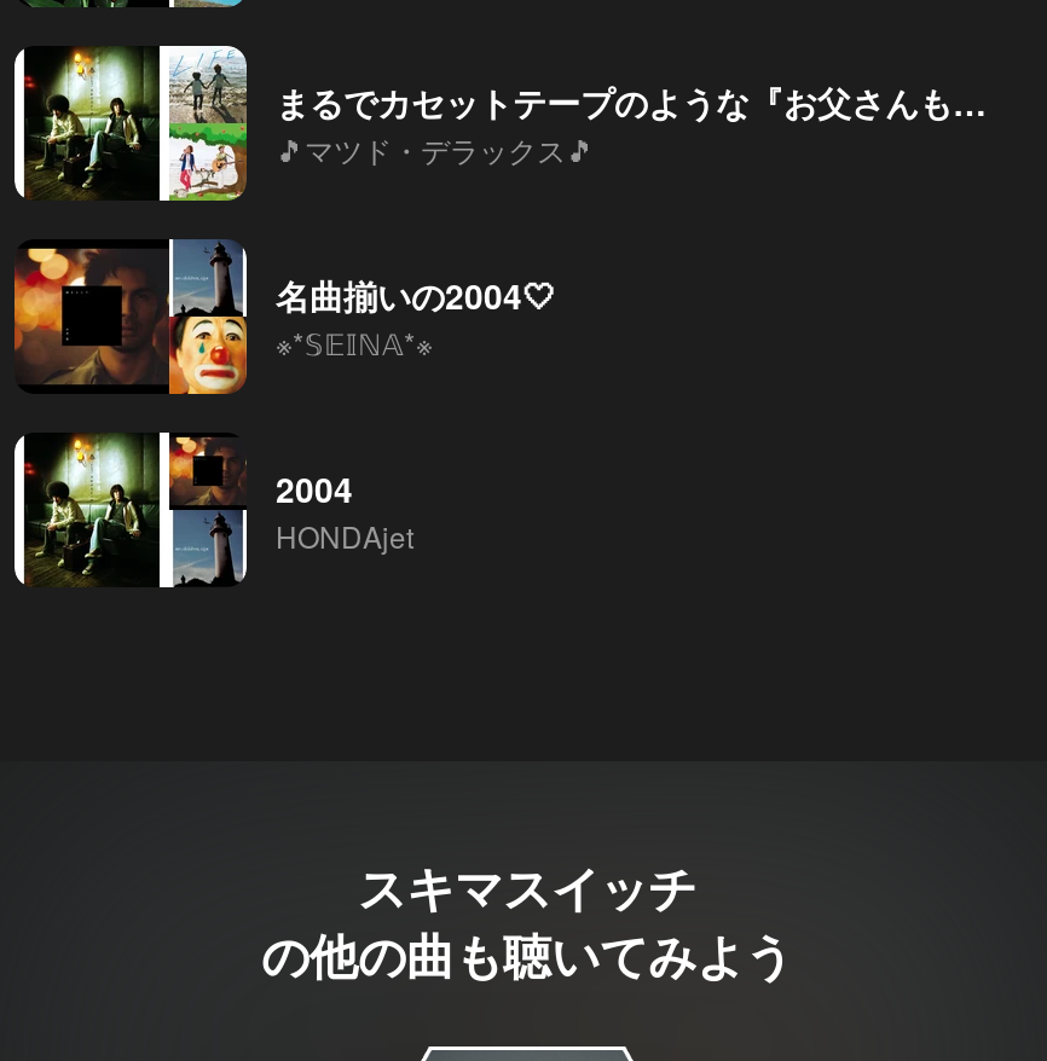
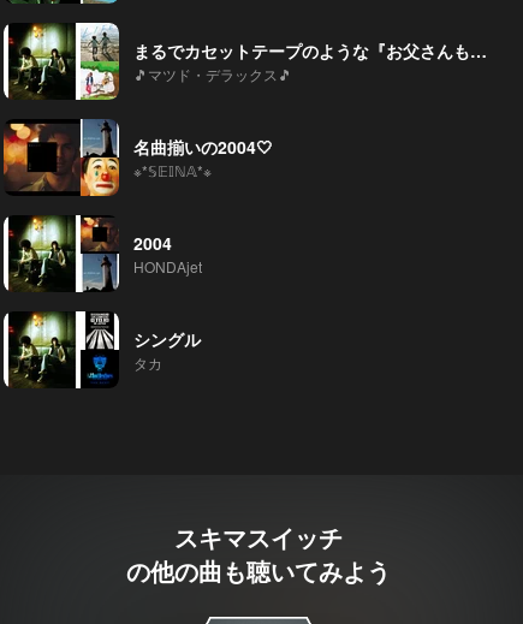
+ [image]
+ シングル
+ タカ
